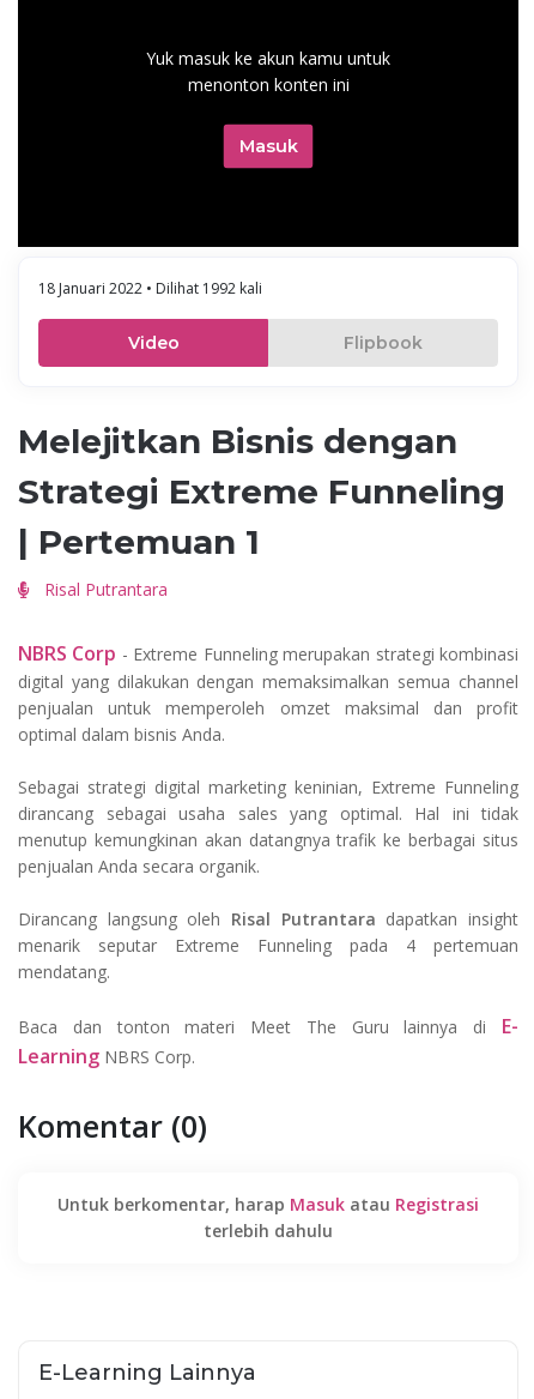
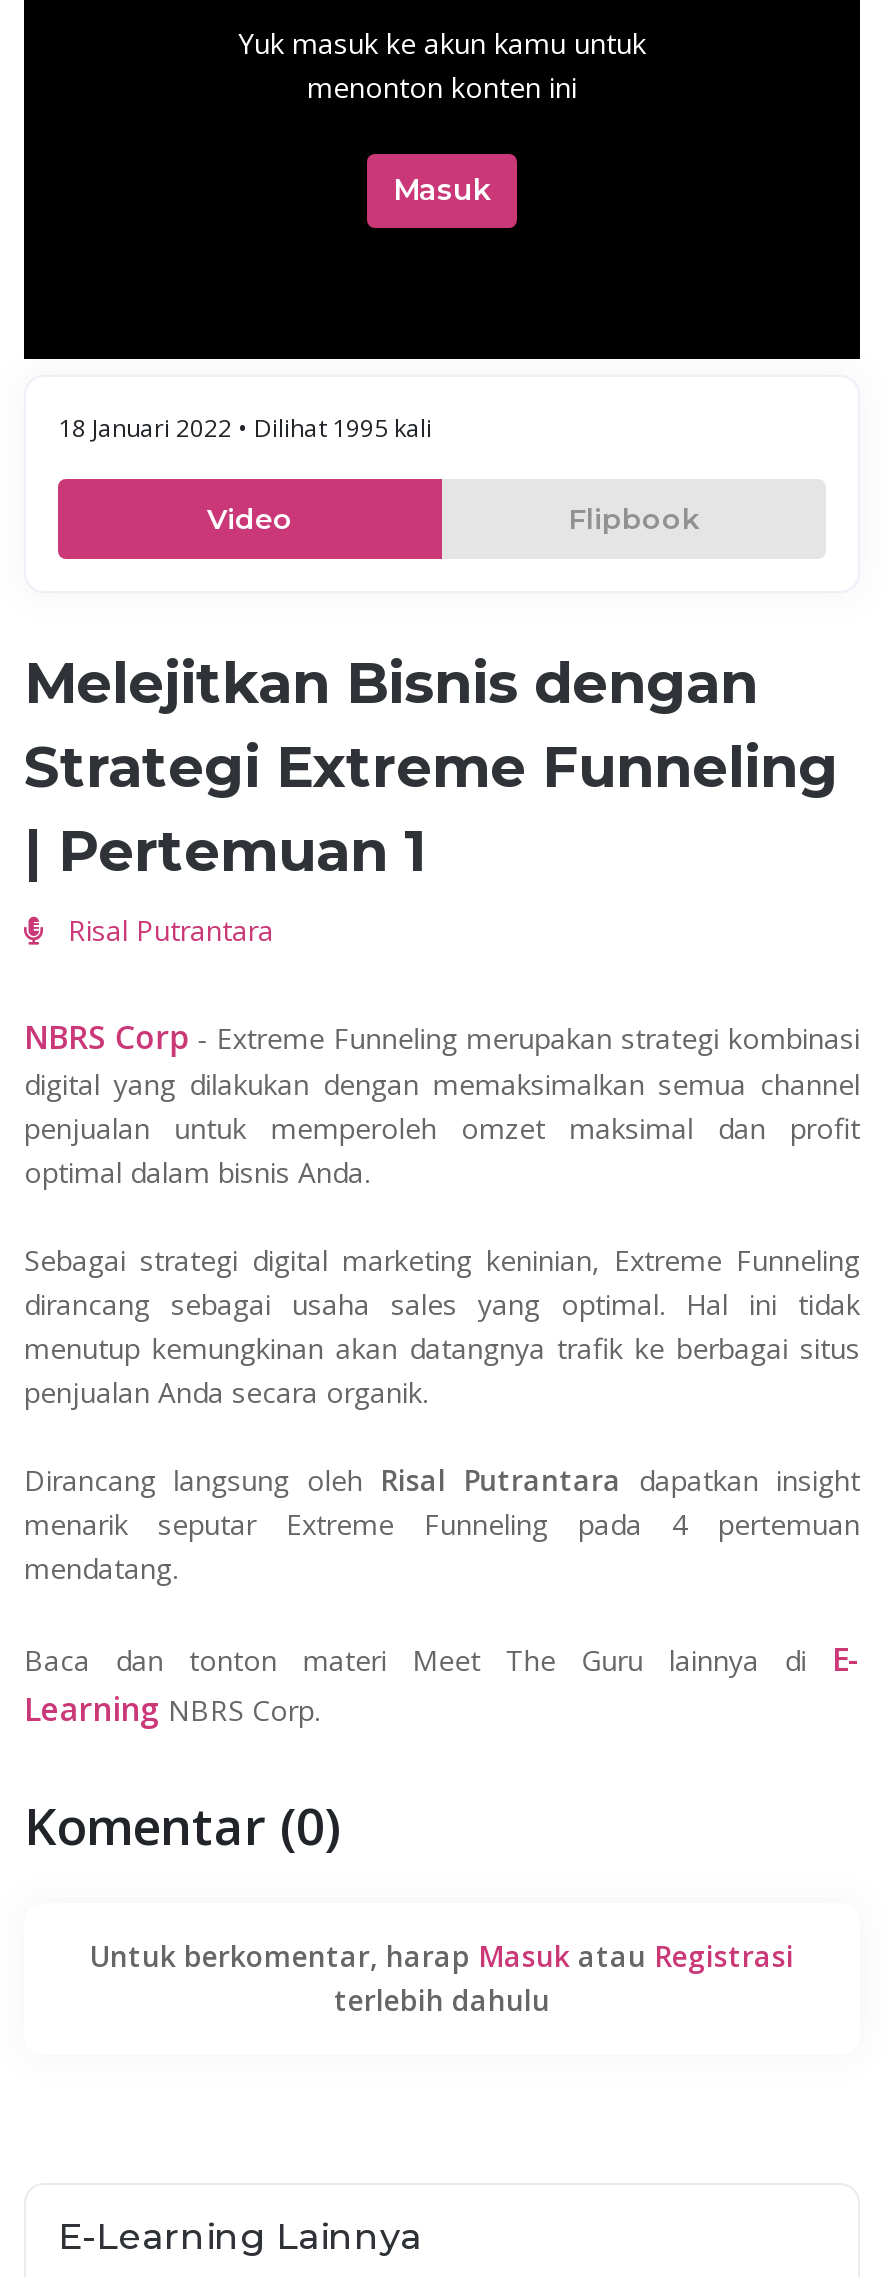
- 18 Januari 2022 • Dilihat 1992 kali
+ 18 Januari 2022 • Dilihat 1995 kali
